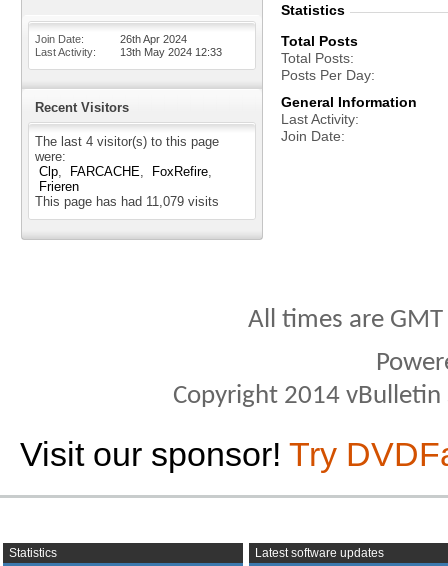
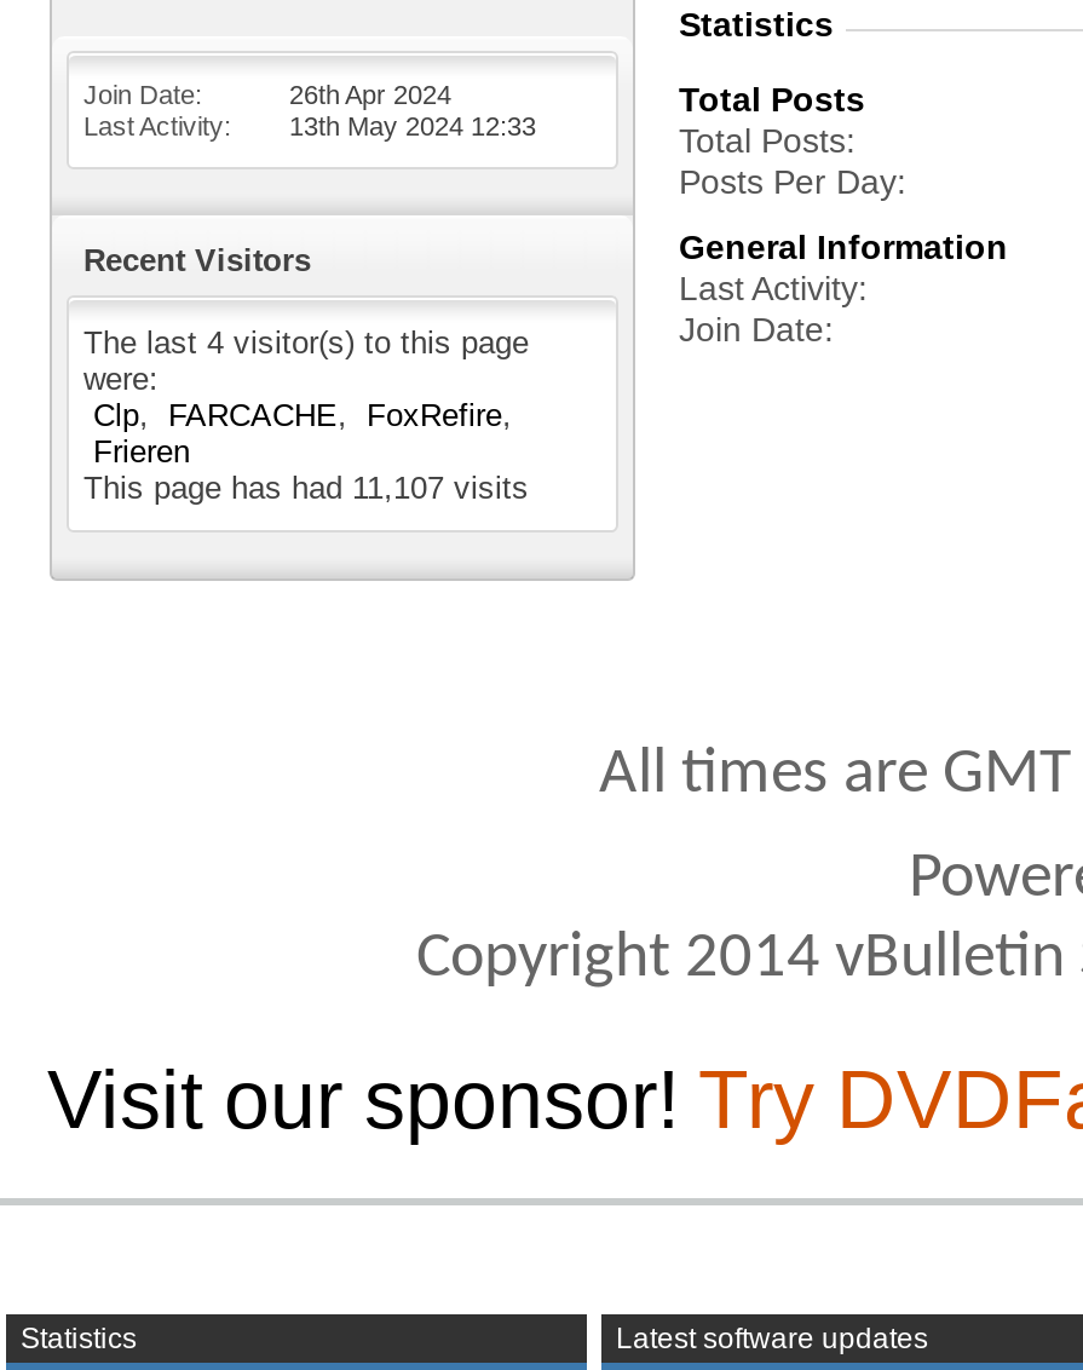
- This page has had 11,079 visits
+ This page has had 11,107 visits
